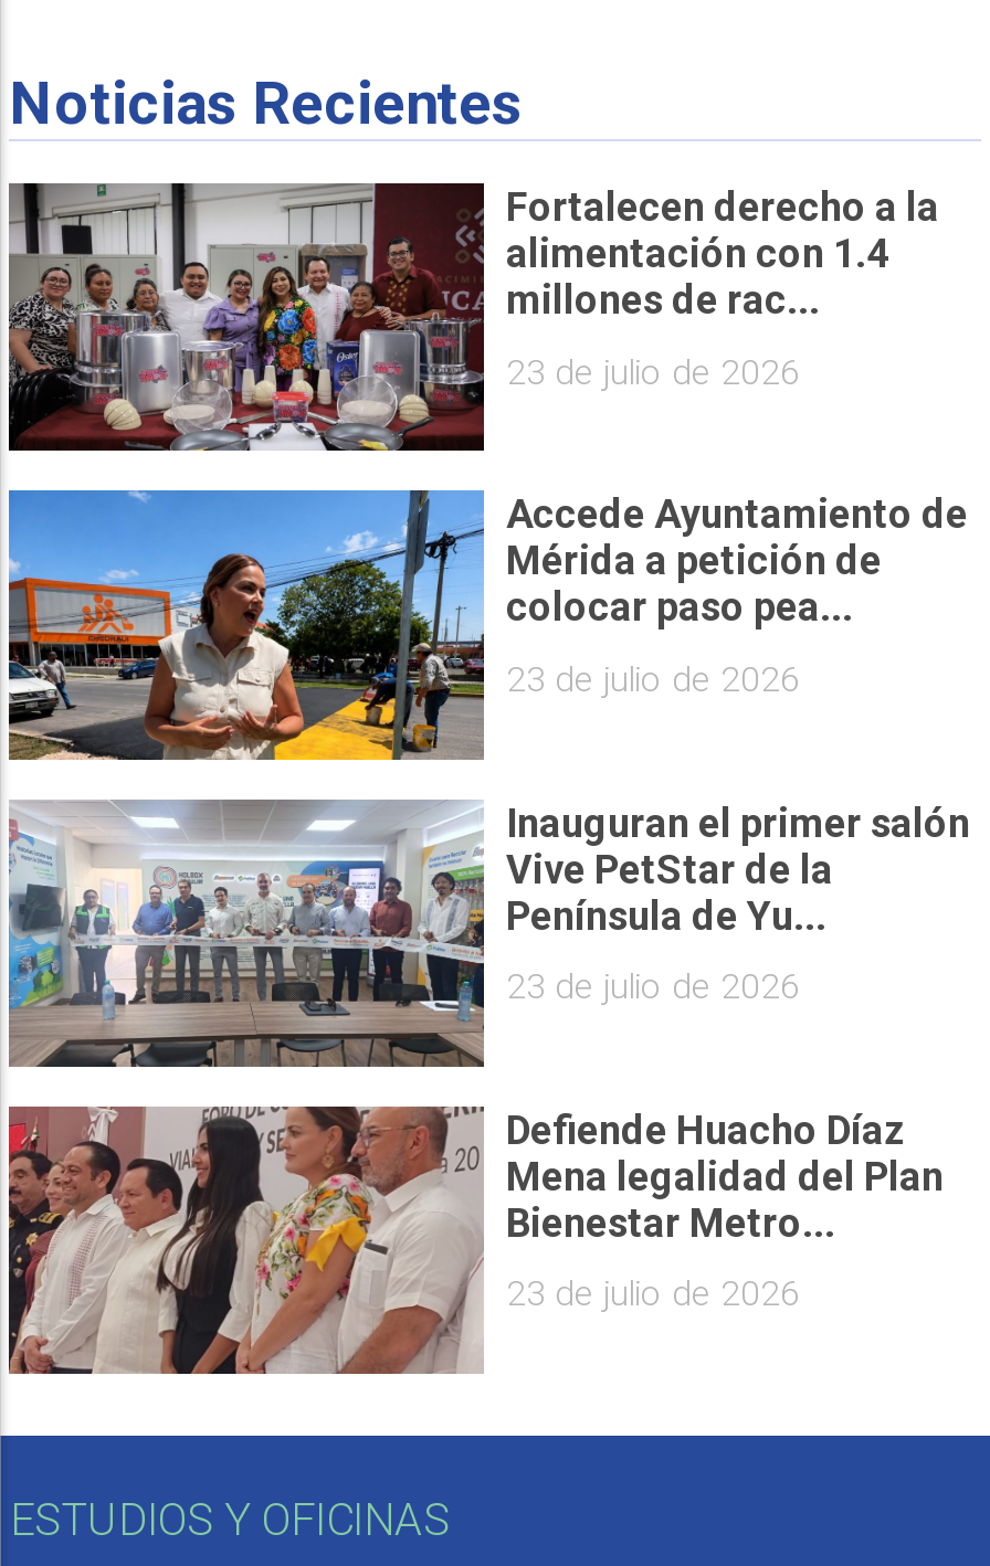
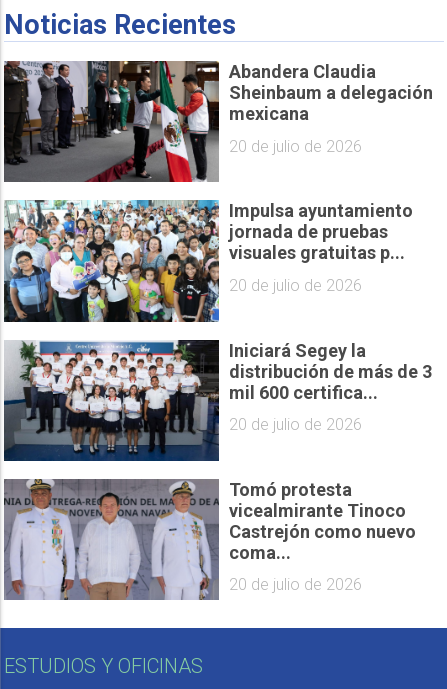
- [image]
- Fortalecen derecho a la
- alimentación con 1.4
- millones de rac...
+ [image]
+ Abandera Claudia
+ Sheinbaum a delegación
+ mexicana

- 23 de julio de 2026
+ 20 de julio de 2026

- [image]
- Accede Ayuntamiento de
- Mérida a petición de
- colocar paso pea...
+ [image]
+ Impulsa ayuntamiento
+ jornada de pruebas
+ visuales gratuitas p...

- 23 de julio de 2026
+ 20 de julio de 2026

- [image]
- Inauguran el primer salón
- Vive PetStar de la
- Península de Yu...
+ [image]
+ Iniciará Segey la
+ distribución de más de 3
+ mil 600 certifica...

- 23 de julio de 2026
+ 20 de julio de 2026

- [image]
- Defiende Huacho Díaz
- Mena legalidad del Plan
- Bienestar Metro...
+ [image]
+ Tomó protesta
+ vicealmirante Tinoco
+ Castrejón como nuevo
+ coma...

- 23 de julio de 2026
+ 20 de julio de 2026
